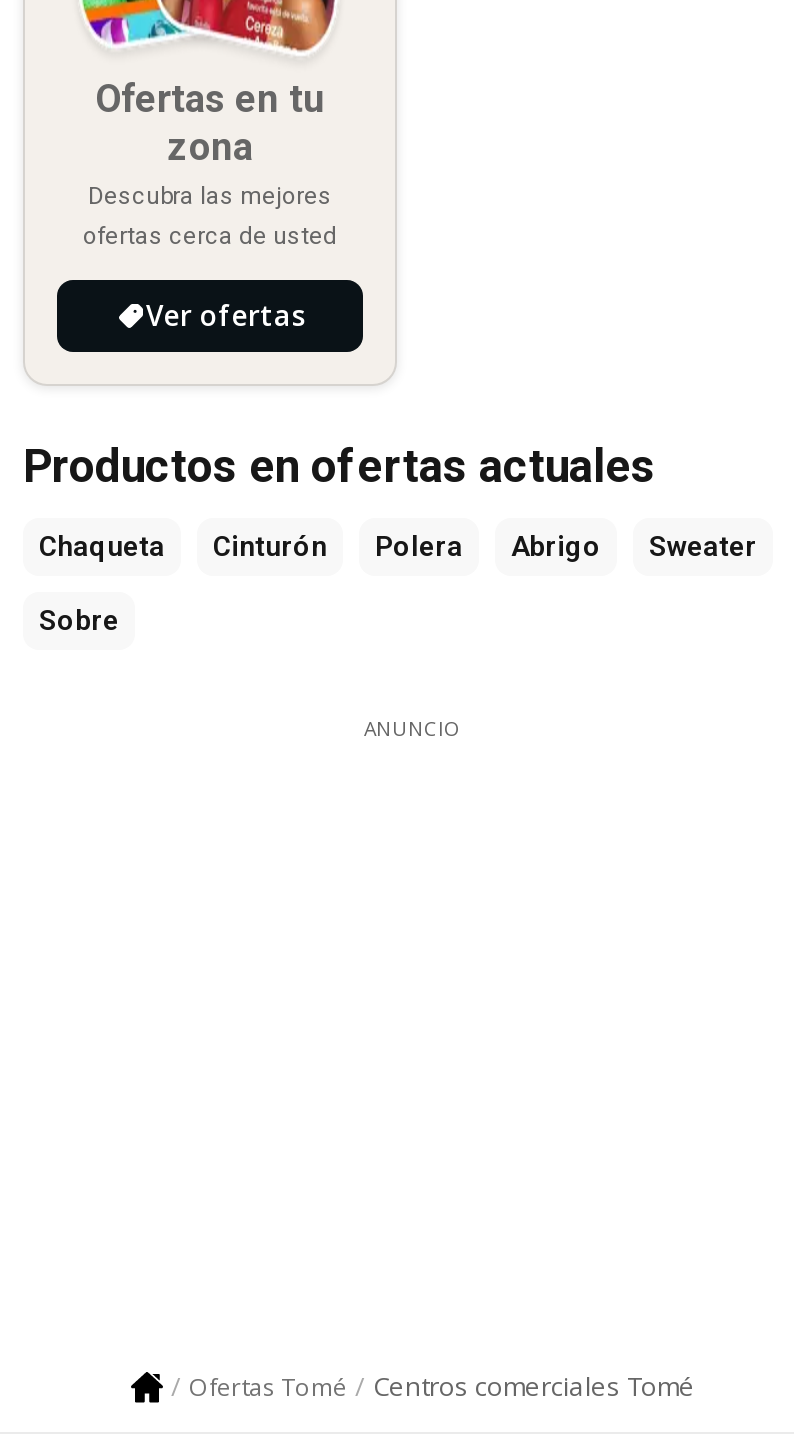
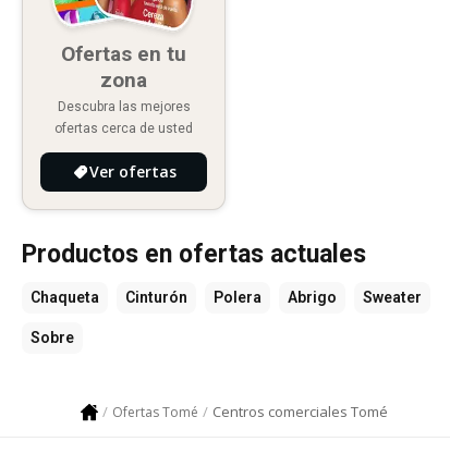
- ANUNCIO
